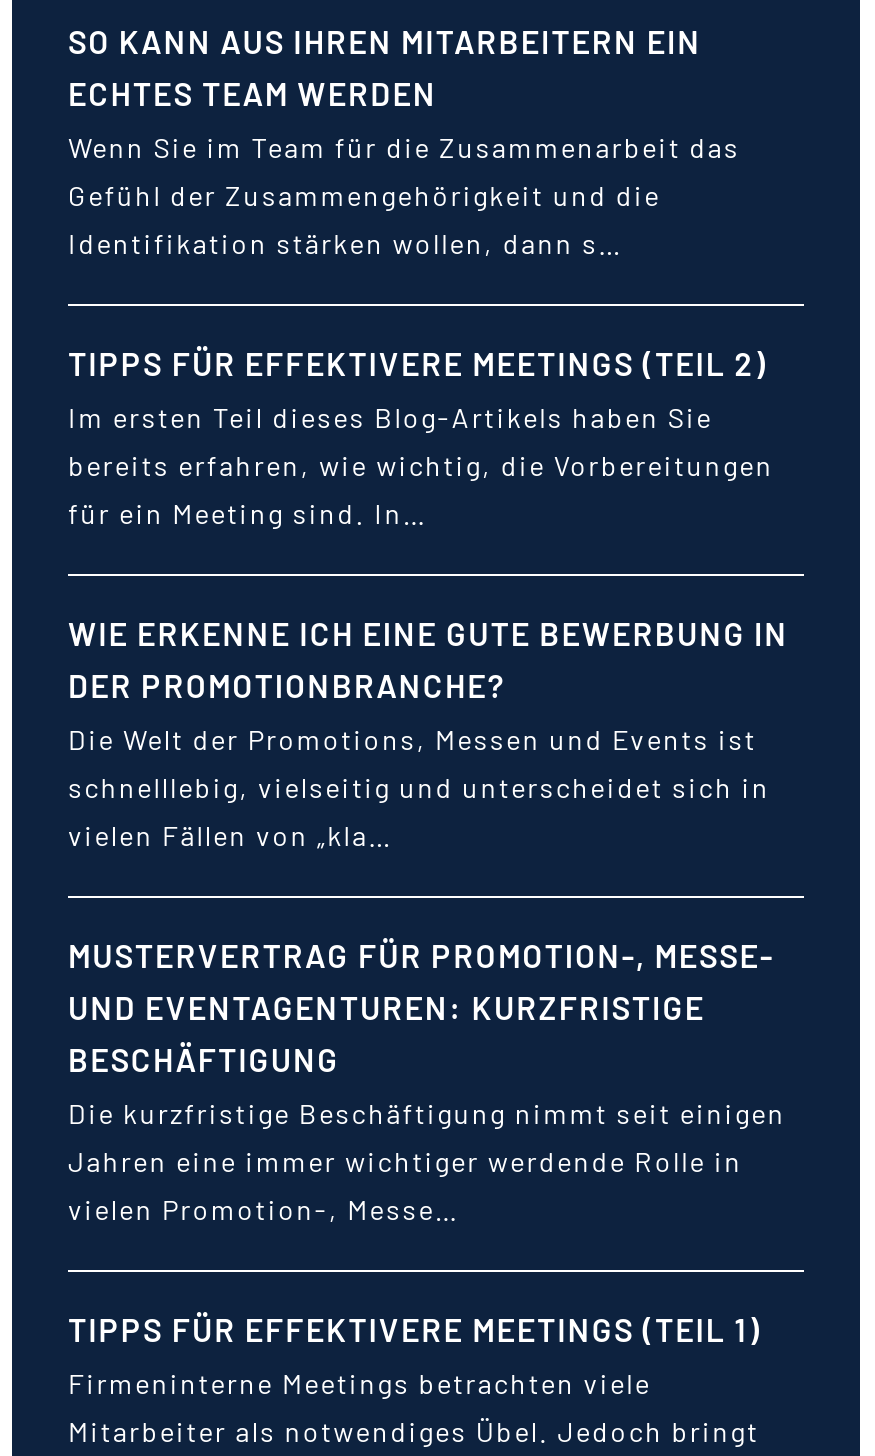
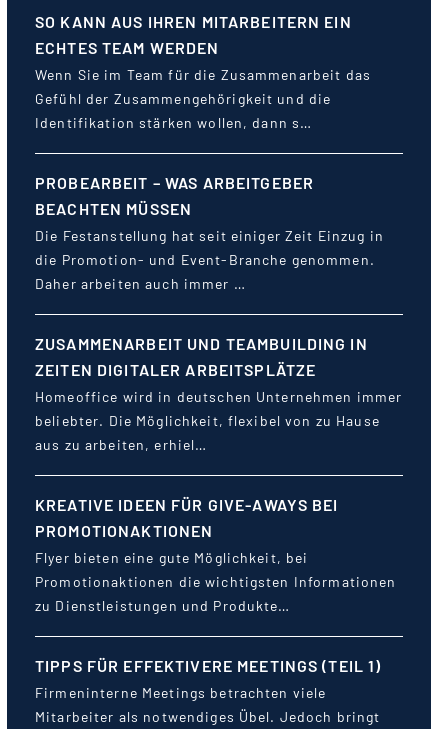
- TIPPS FÜR EFFEKTIVERE MEETINGS (TEIL 2)
+ PROBEARBEIT – WAS ARBEITGEBER
+ BEACHTEN MÜSSEN

- Im ersten Teil dieses Blog-Artikels haben Sie
- bereits erfahren, wie wichtig, die Vorbereitungen
- für ein Meeting sind. In…
+ Die Festanstellung hat seit einiger Zeit Einzug in
+ die Promotion- und Event-Branche genommen.
+ Daher arbeiten auch immer …

- WIE ERKENNE ICH EINE GUTE BEWERBUNG IN
- DER PROMOTIONBRANCHE?
+ ZUSAMMENARBEIT UND TEAMBUILDING IN
+ ZEITEN DIGITALER ARBEITSPLÄTZE

- Die Welt der Promotions, Messen und Events ist
- schnelllebig, vielseitig und unterscheidet sich in
- vielen Fällen von „kla…
+ Homeoffice wird in deutschen Unternehmen immer
+ beliebter. Die Möglichkeit, flexibel von zu Hause
+ aus zu arbeiten, erhiel…

- MUSTERVERTRAG FÜR PROMOTION-, MESSE-
- UND EVENTAGENTUREN: KURZFRISTIGE
- BESCHÄFTIGUNG
+ KREATIVE IDEEN FÜR GIVE-AWAYS BEI
+ PROMOTIONAKTIONEN

- Die kurzfristige Beschäftigung nimmt seit einigen
- Jahren eine immer wichtiger werdende Rolle in
- vielen Promotion-, Messe…
+ Flyer bieten eine gute Möglichkeit, bei
+ Promotionaktionen die wichtigsten Informationen
+ zu Dienstleistungen und Produkte…
